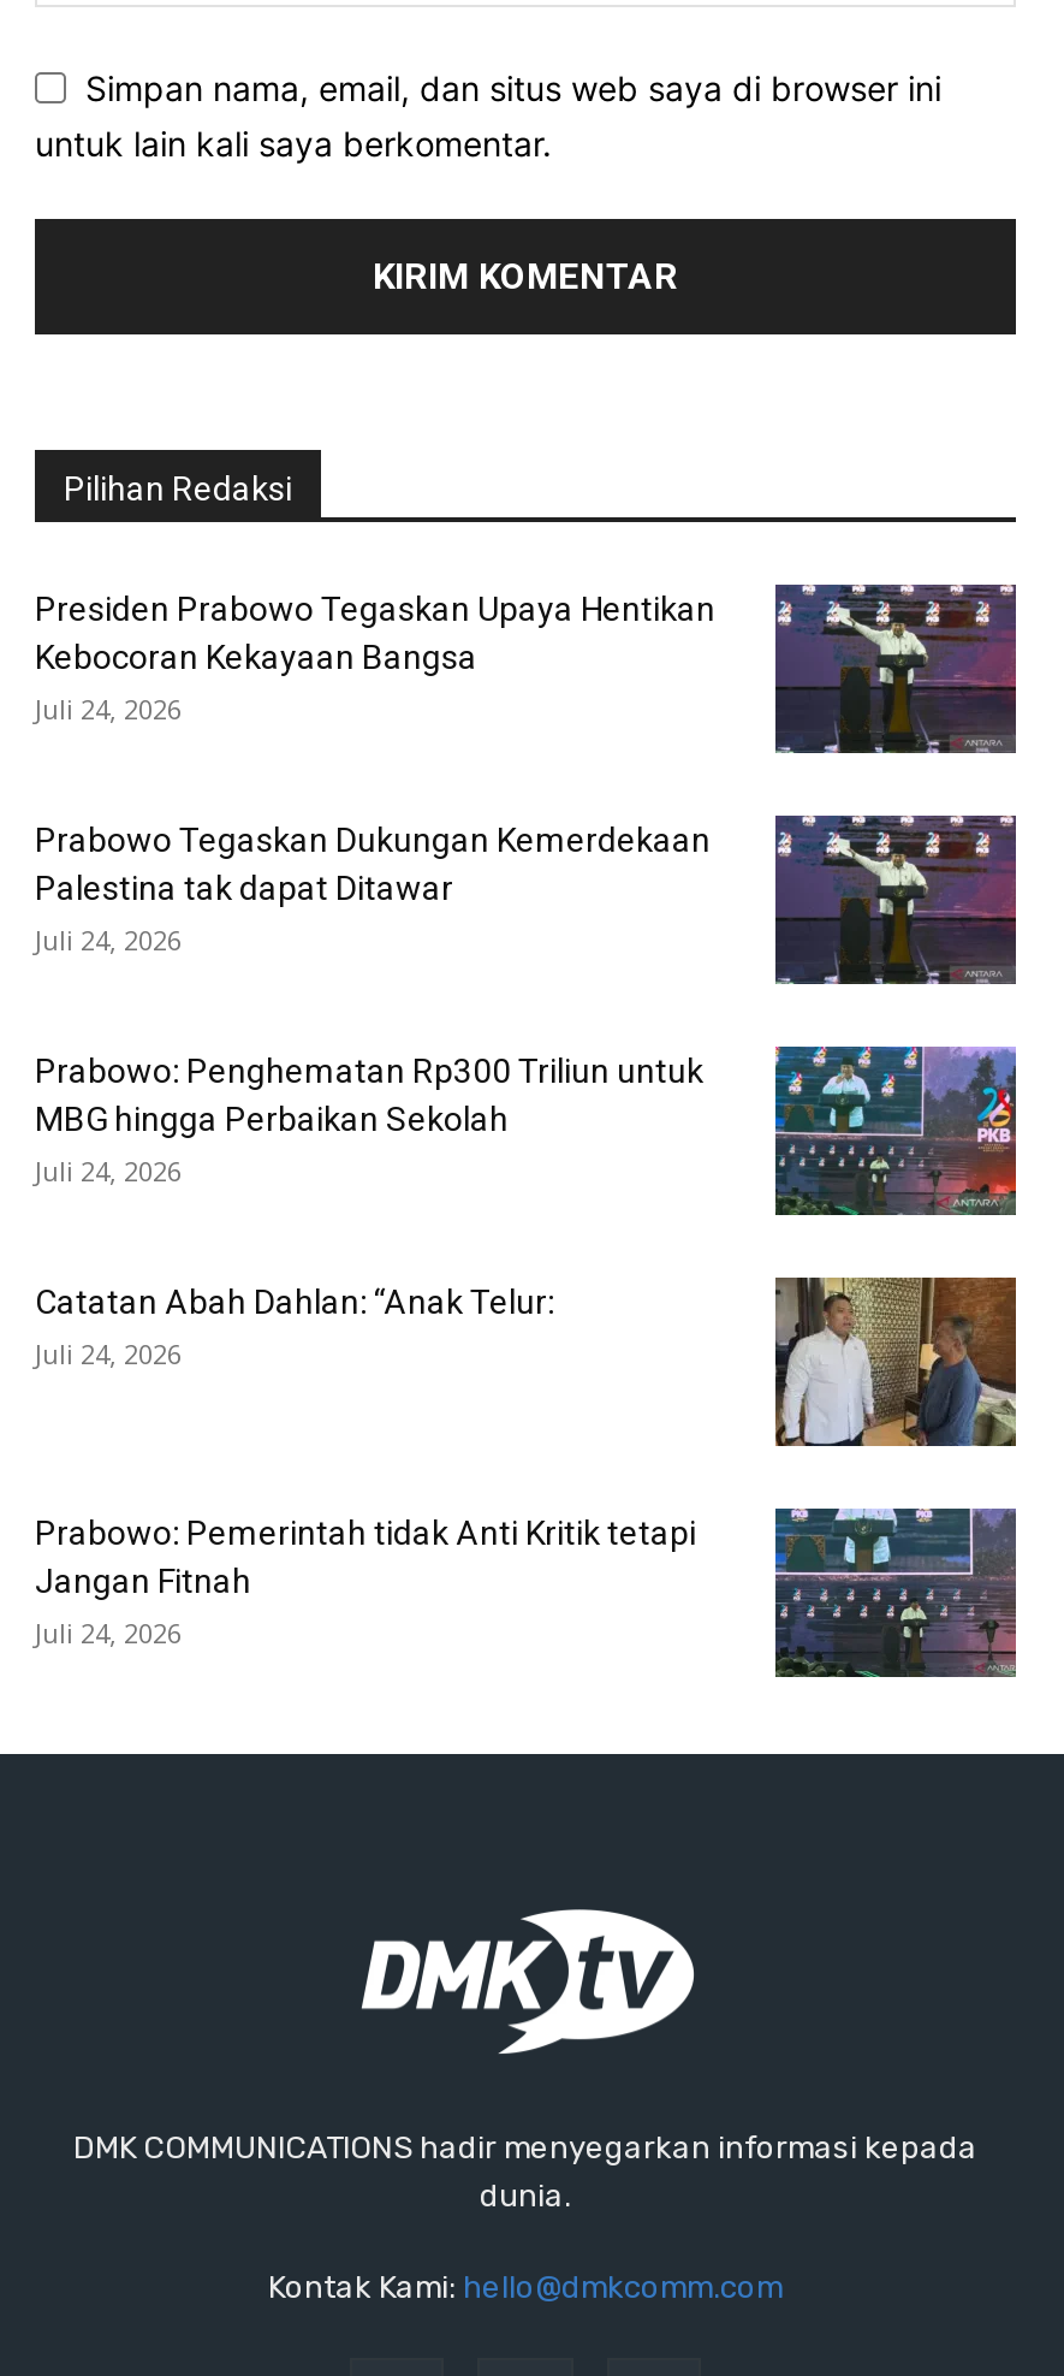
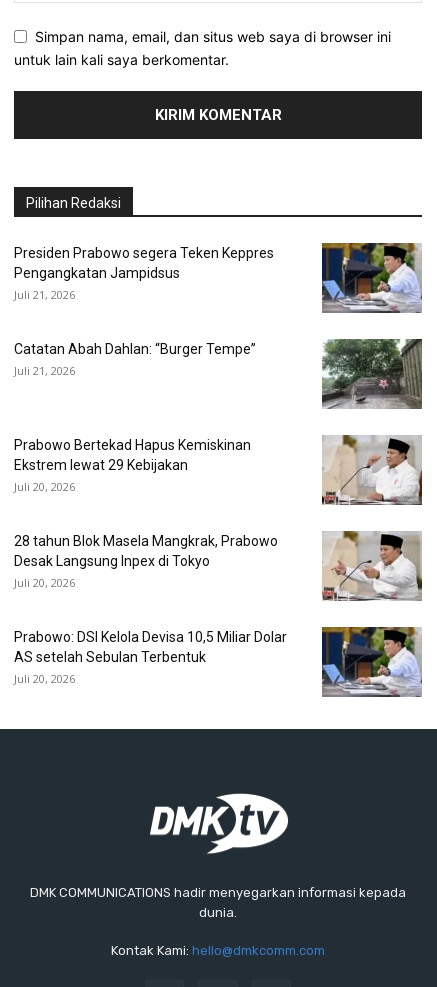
- Presiden Prabowo Tegaskan Upaya Hentikan
- Kebocoran Kekayaan Bangsa
- Juli 24, 2026
+ Presiden Prabowo segera Teken Keppres
+ Pengangkatan Jampidsus
+ Juli 21, 2026

- [image]
+ [image]

- Prabowo Tegaskan Dukungan Kemerdekaan
- Palestina tak dapat Ditawar
- Juli 24, 2026
+ Catatan Abah Dahlan: “Burger Tempe”
+ Juli 21, 2026

- [image]
+ [image]

- Prabowo: Penghematan Rp300 Triliun untuk
- MBG hingga Perbaikan Sekolah
- Juli 24, 2026
+ Prabowo Bertekad Hapus Kemiskinan
+ Ekstrem lewat 29 Kebijakan
+ Juli 20, 2026

- [image]
+ [image]

- Catatan Abah Dahlan: “Anak Telur:
- Juli 24, 2026
+ 28 tahun Blok Masela Mangkrak, Prabowo
+ Desak Langsung Inpex di Tokyo
+ Juli 20, 2026

- [image]
+ [image]

- [image]
- Prabowo: Pemerintah tidak Anti Kritik tetapi
- Jangan Fitnah
- Juli 24, 2026
+ [image]
+ Prabowo: DSI Kelola Devisa 10,5 Miliar Dolar
+ AS setelah Sebulan Terbentuk
+ Juli 20, 2026
